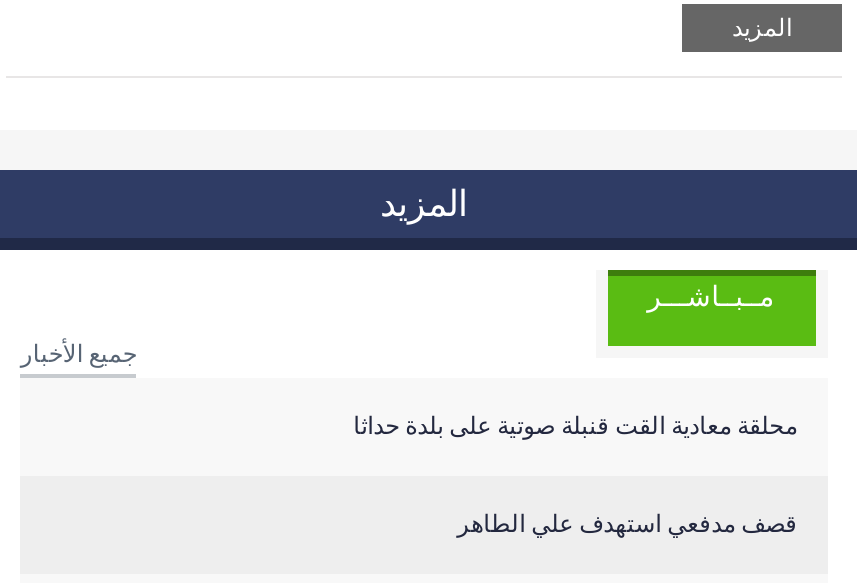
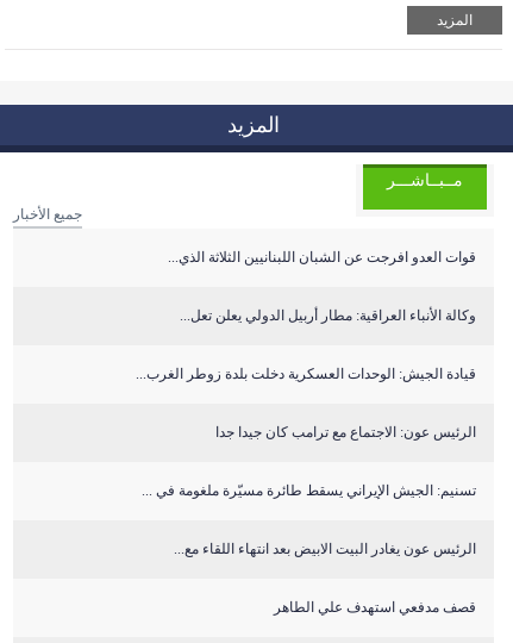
- محلقة معادية القت قنبلة صوتية على بلدة حداثا
+ قوات العدو افرجت عن الشبان اللبنانيين الثلاثة الذي...
+ وكالة الأنباء العراقية: مطار أربيل الدولي يعلن تعل...
+ قيادة الجيش: الوحدات العسكرية دخلت بلدة زوطر الغرب...
+ الرئيس عون: الاجتماع مع ترامب كان جيدا جدا
+ تسنيم: الجيش الإيراني يسقط طائرة مسيّرة ملغومة في ...
+ الرئيس عون يغادر البيت الابيض بعد انتهاء اللقاء مع...
